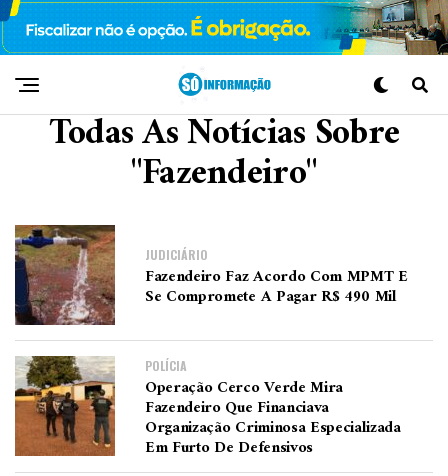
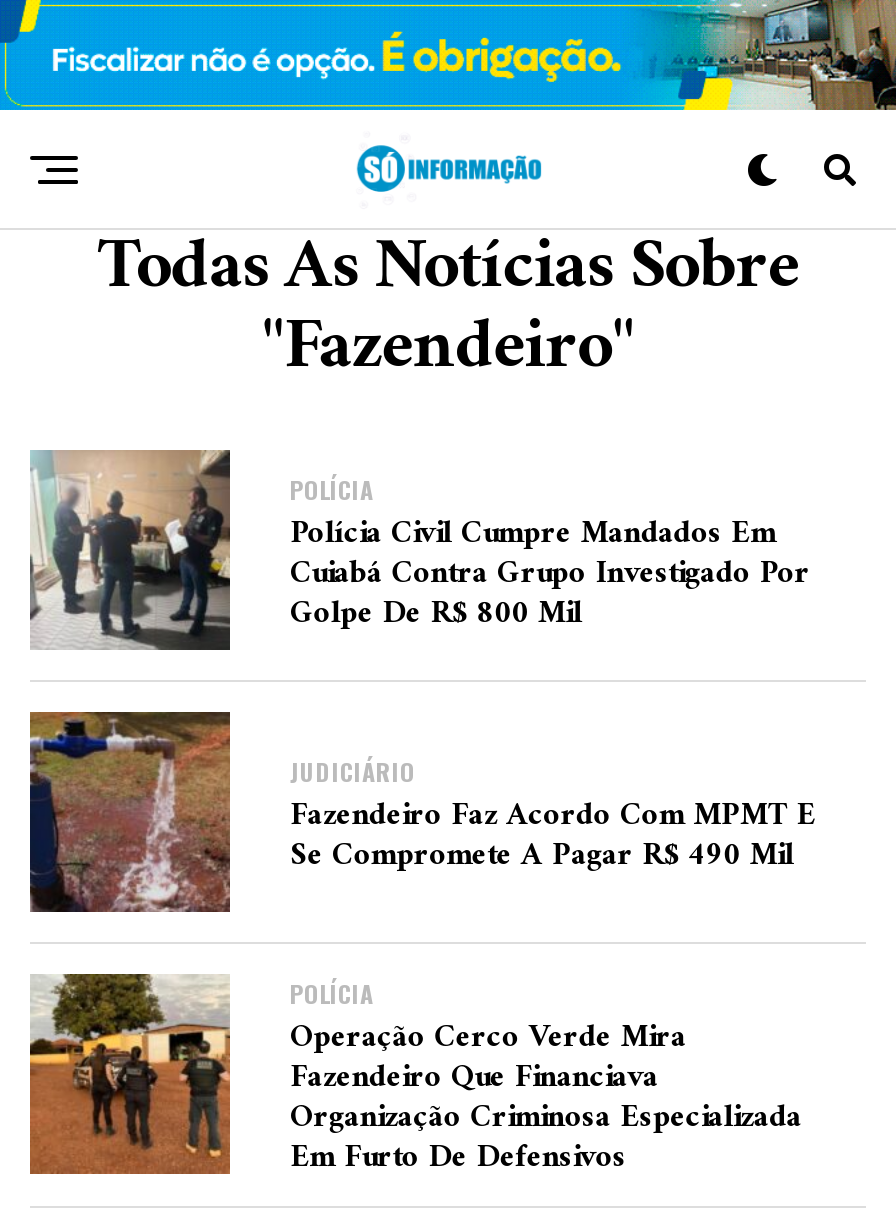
+ [image]
+ POLÍCIA
+ Polícia Civil Cumpre Mandados Em
+ Cuiabá Contra Grupo Investigado Por
+ Golpe De R$ 800 Mil
